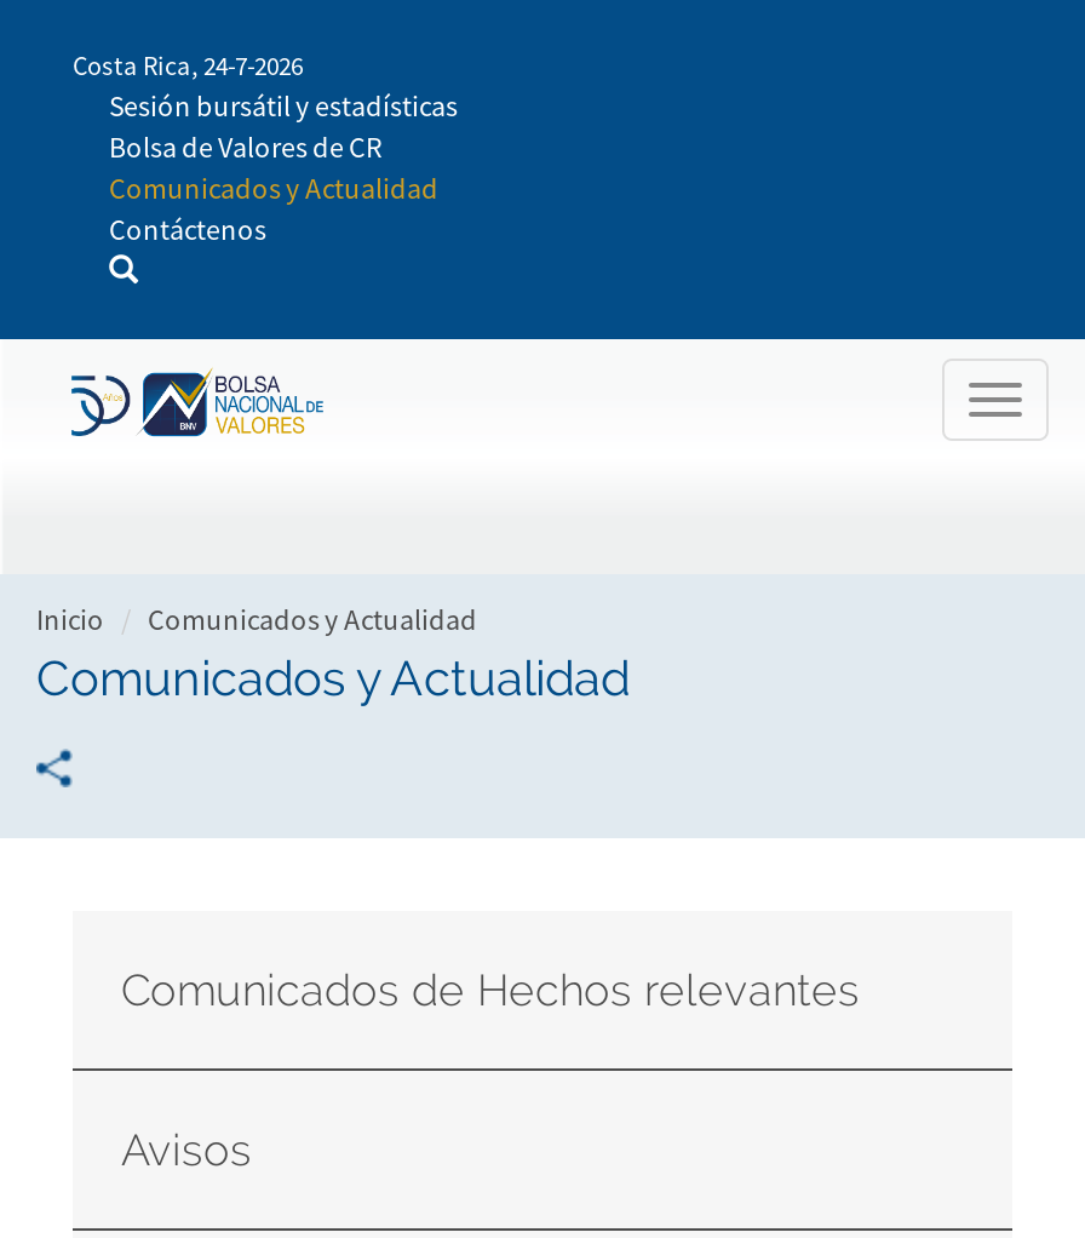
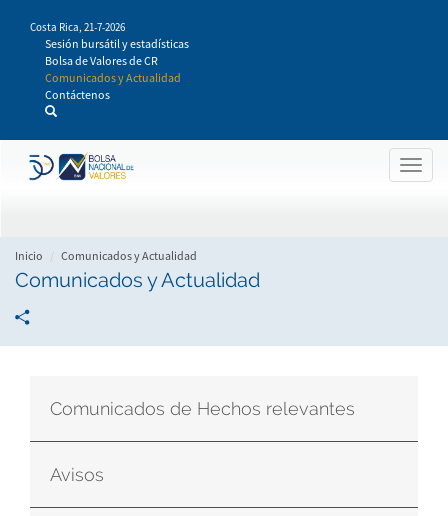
- Costa Rica, 24-7-2026
+ Costa Rica, 21-7-2026
